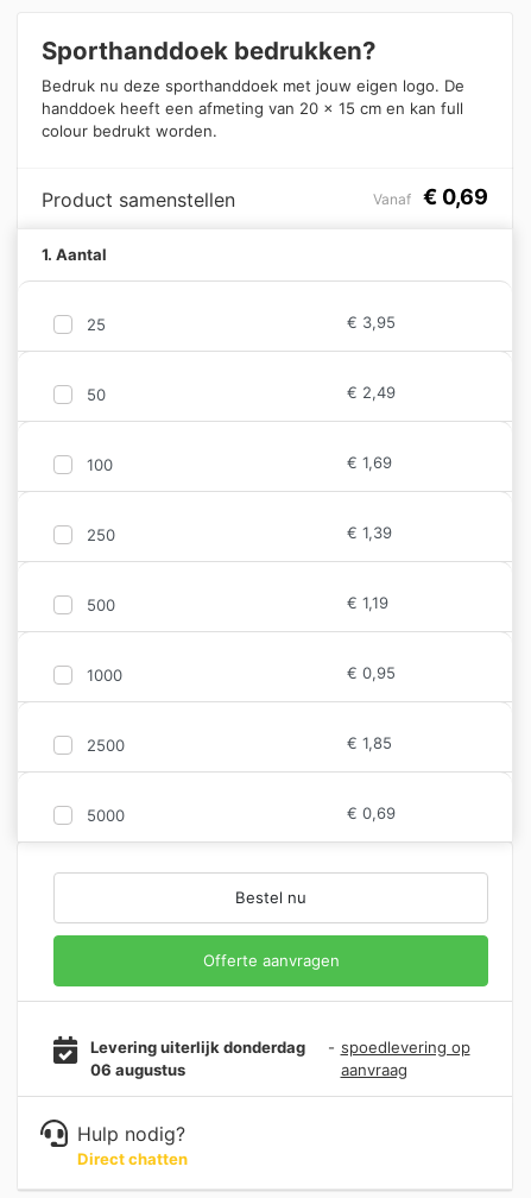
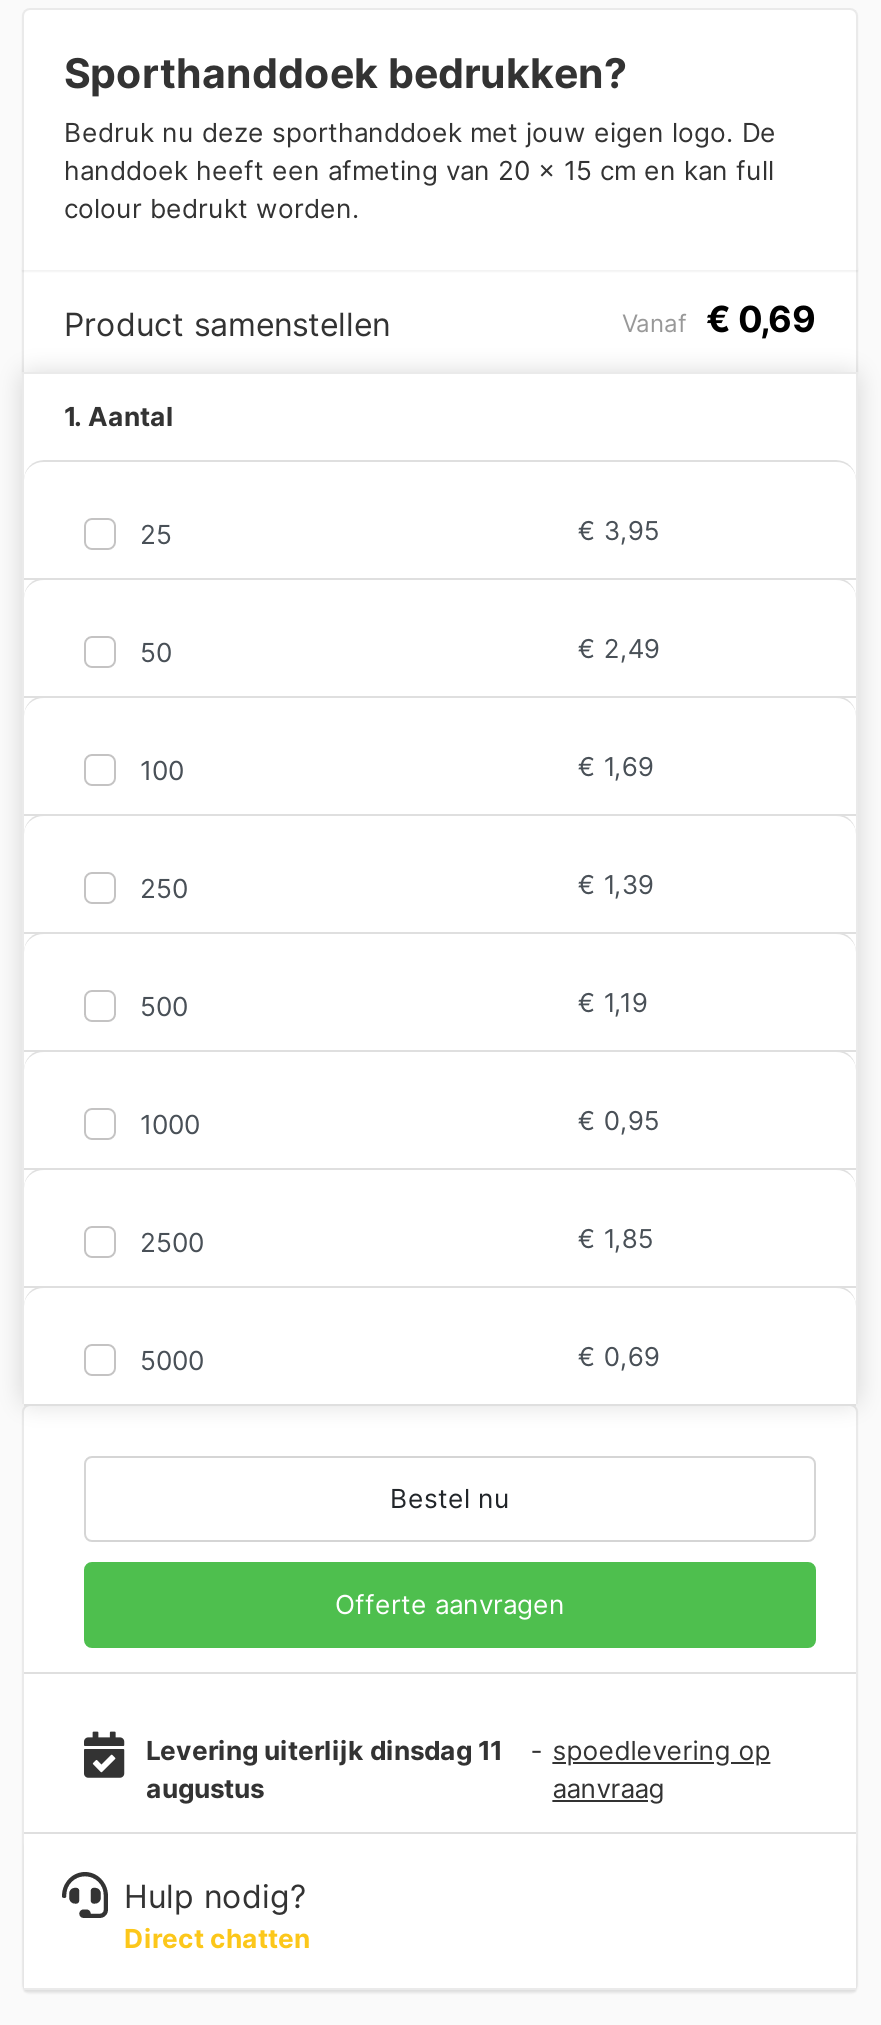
- Levering uiterlijk donderdag
- 06 augustus
+ Levering uiterlijk dinsdag 11
+ augustus
